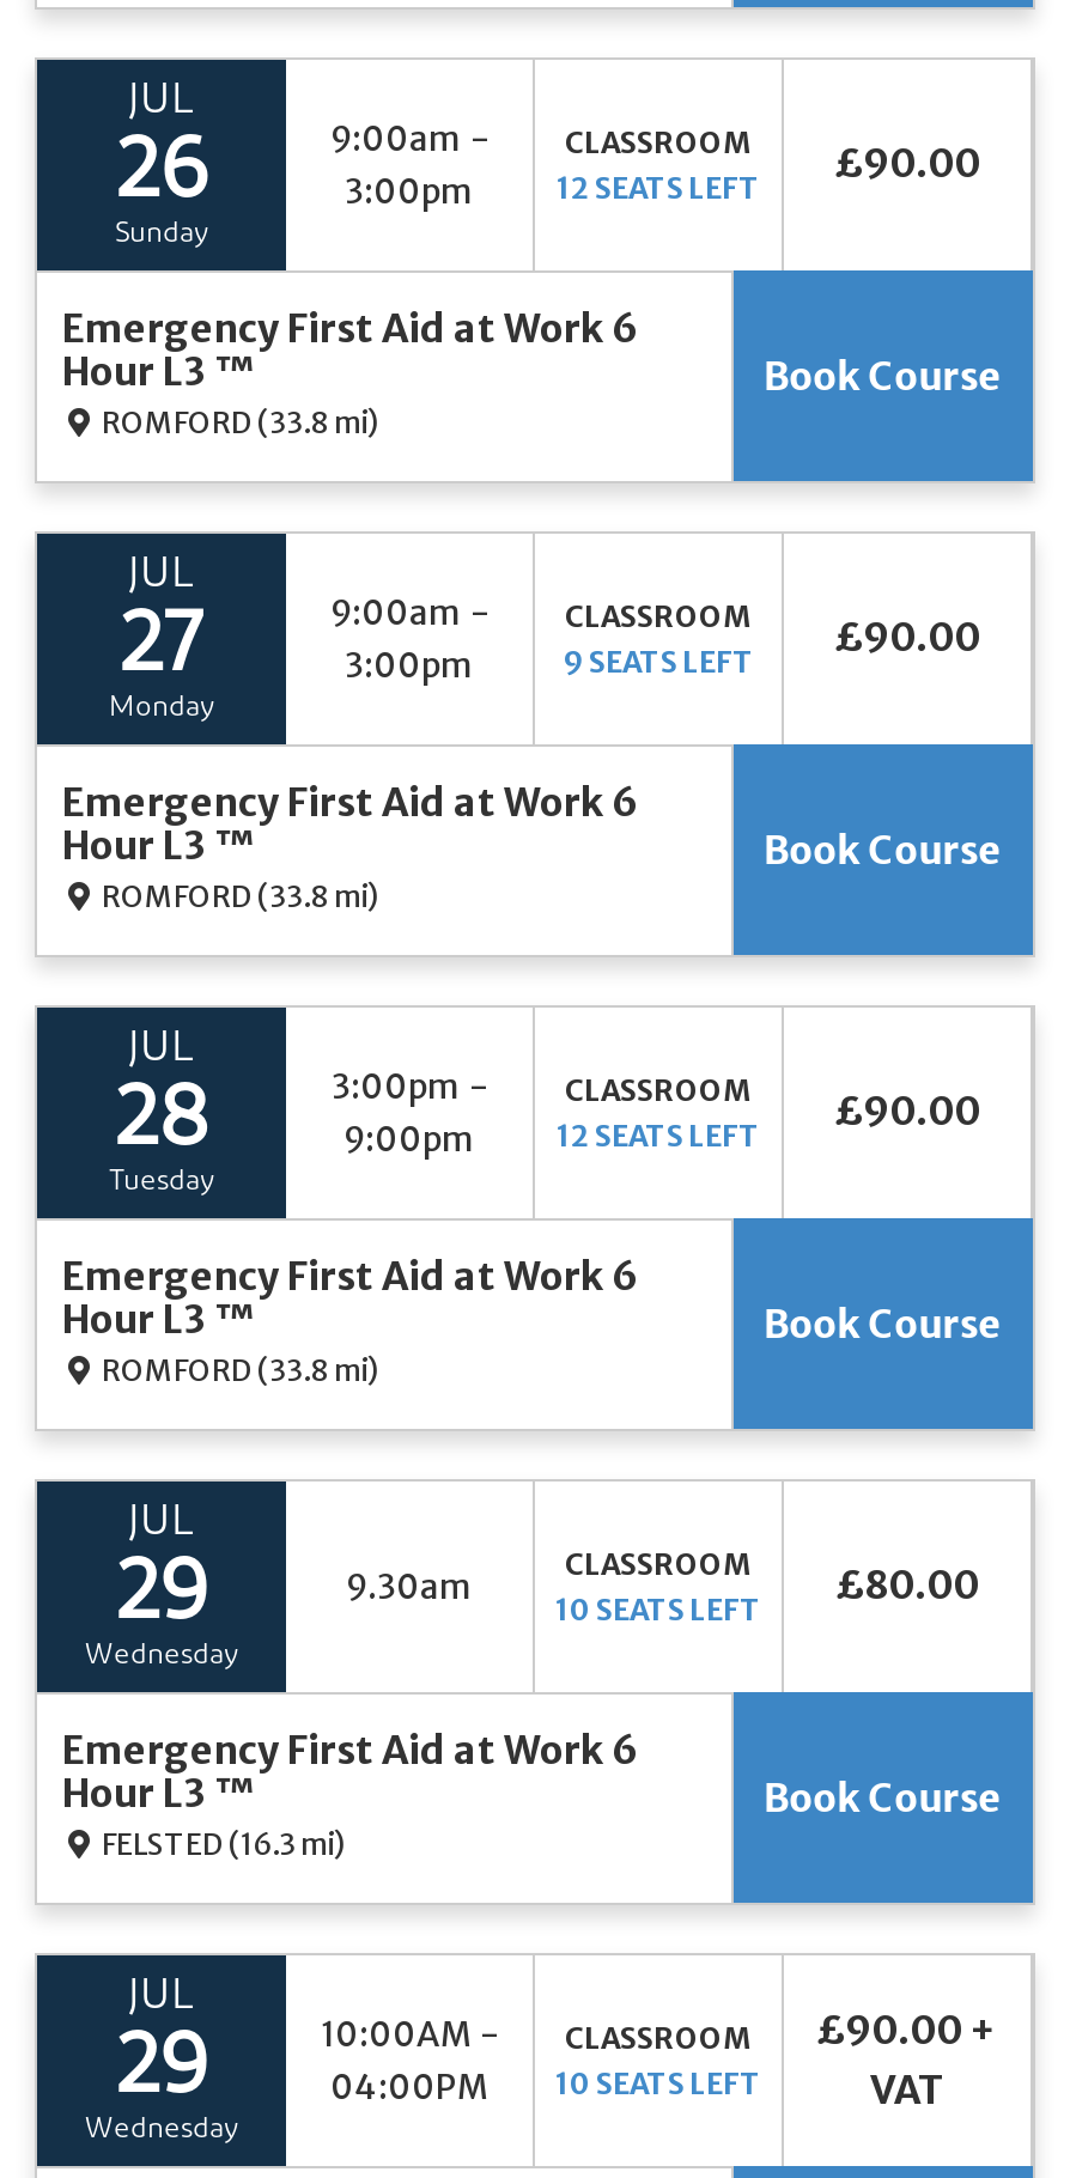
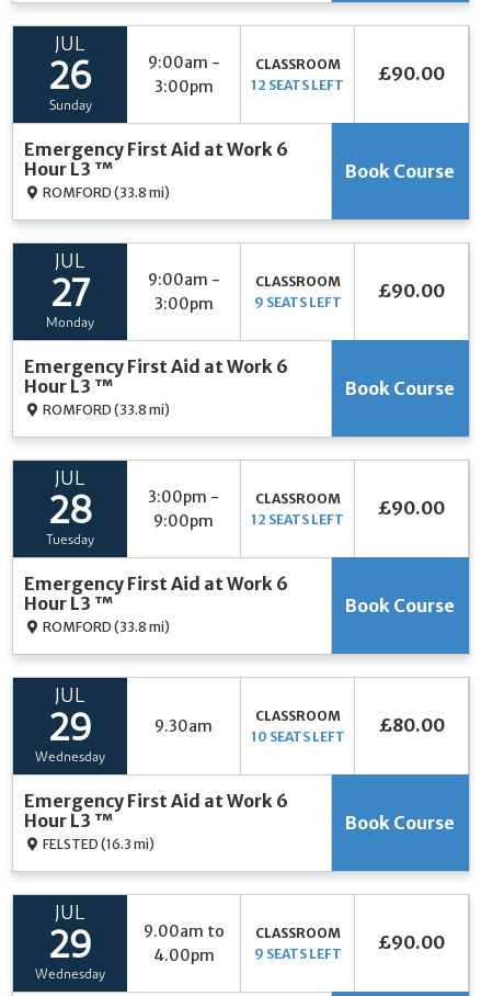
- 10:00AM -
- 04:00PM
+ 9.00am to
+ 4.00pm

- £90.00 +
- VAT
+ £90.00

- 10 SEATS LEFT
+ 9 SEATS LEFT
